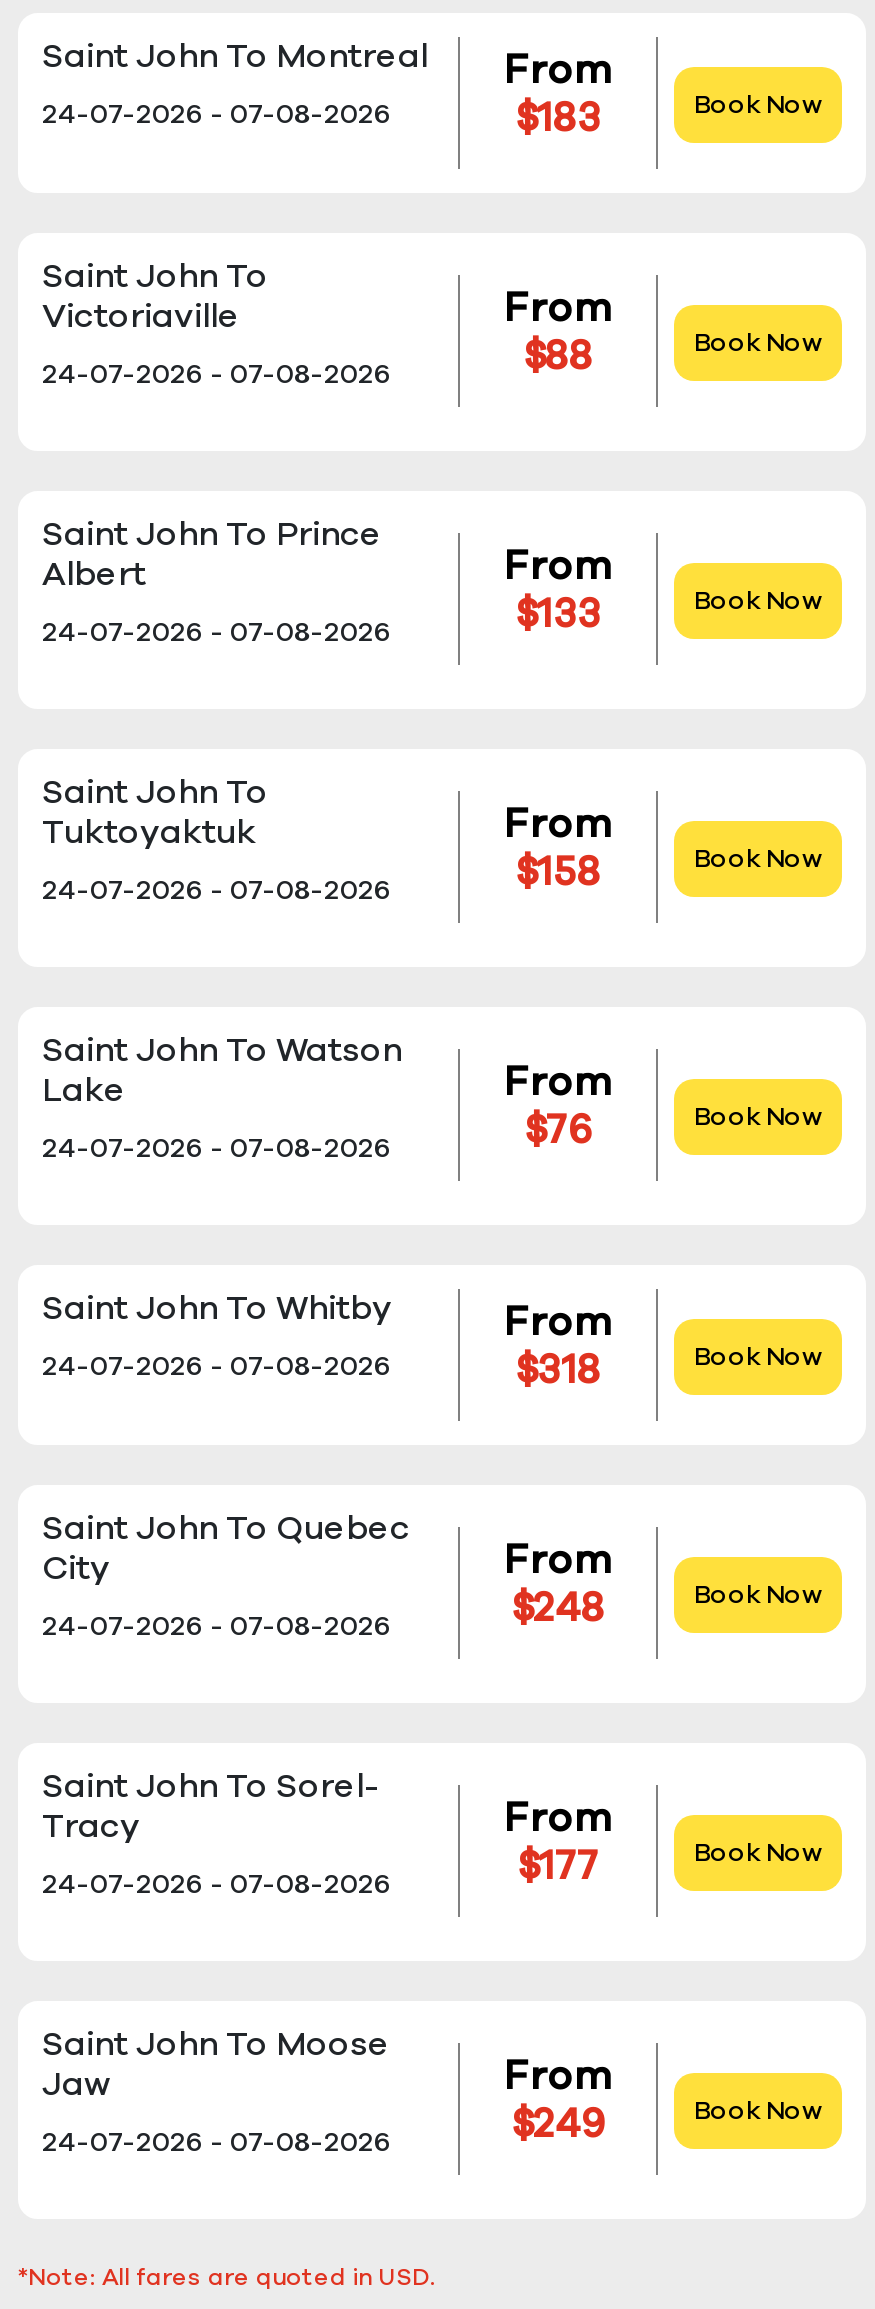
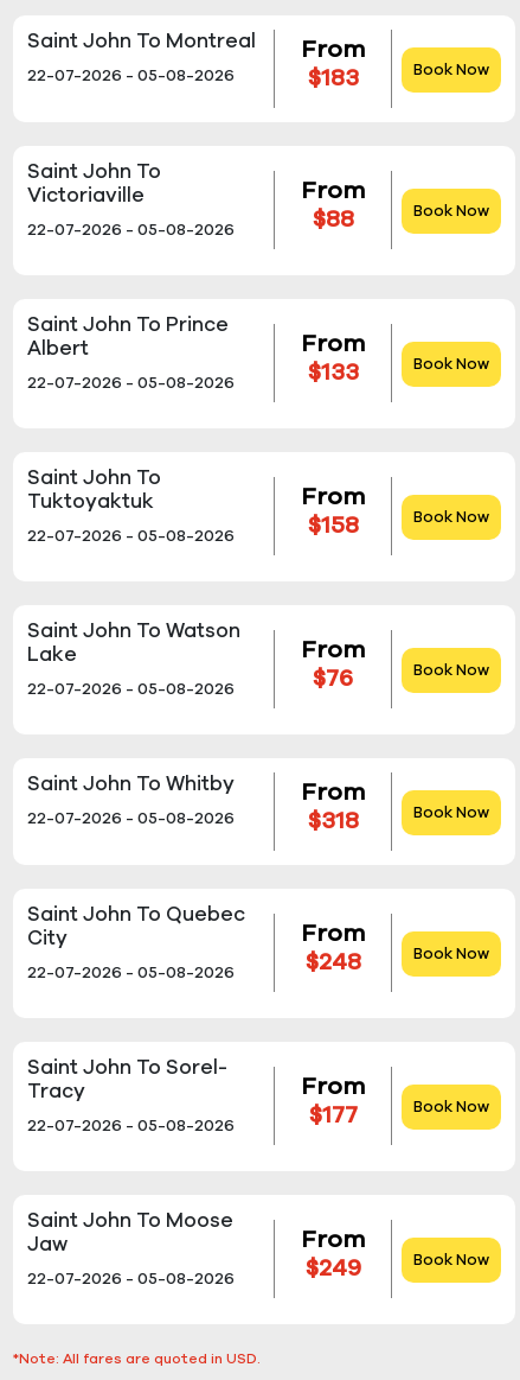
- 24-07-2026 - 07-08-2026
+ 22-07-2026 - 05-08-2026

- 24-07-2026 - 07-08-2026
+ 22-07-2026 - 05-08-2026

- 24-07-2026 - 07-08-2026
+ 22-07-2026 - 05-08-2026

- 24-07-2026 - 07-08-2026
+ 22-07-2026 - 05-08-2026

- 24-07-2026 - 07-08-2026
+ 22-07-2026 - 05-08-2026

- 24-07-2026 - 07-08-2026
+ 22-07-2026 - 05-08-2026

- 24-07-2026 - 07-08-2026
+ 22-07-2026 - 05-08-2026

- 24-07-2026 - 07-08-2026
+ 22-07-2026 - 05-08-2026

- 24-07-2026 - 07-08-2026
+ 22-07-2026 - 05-08-2026
